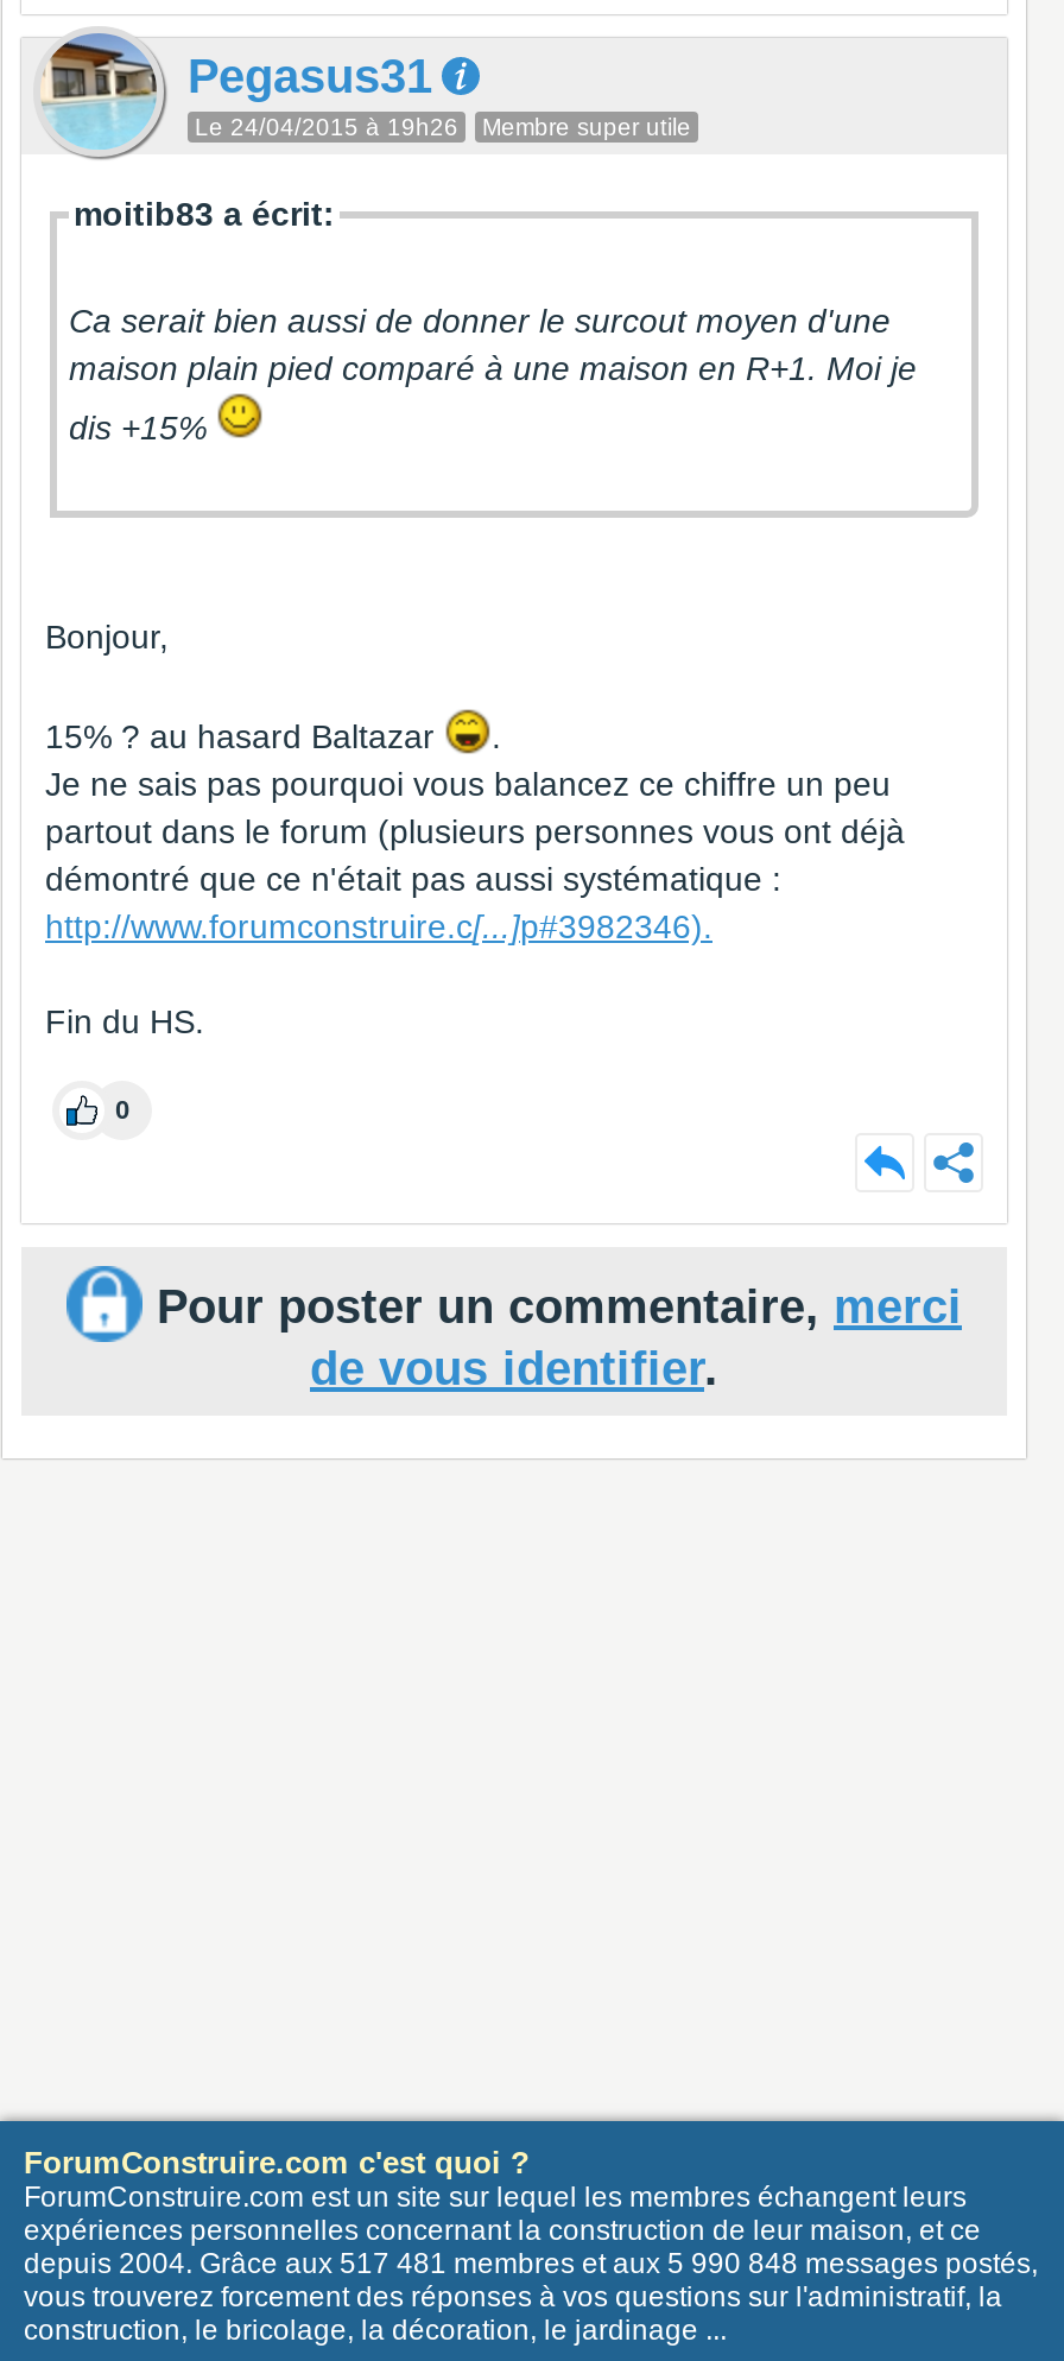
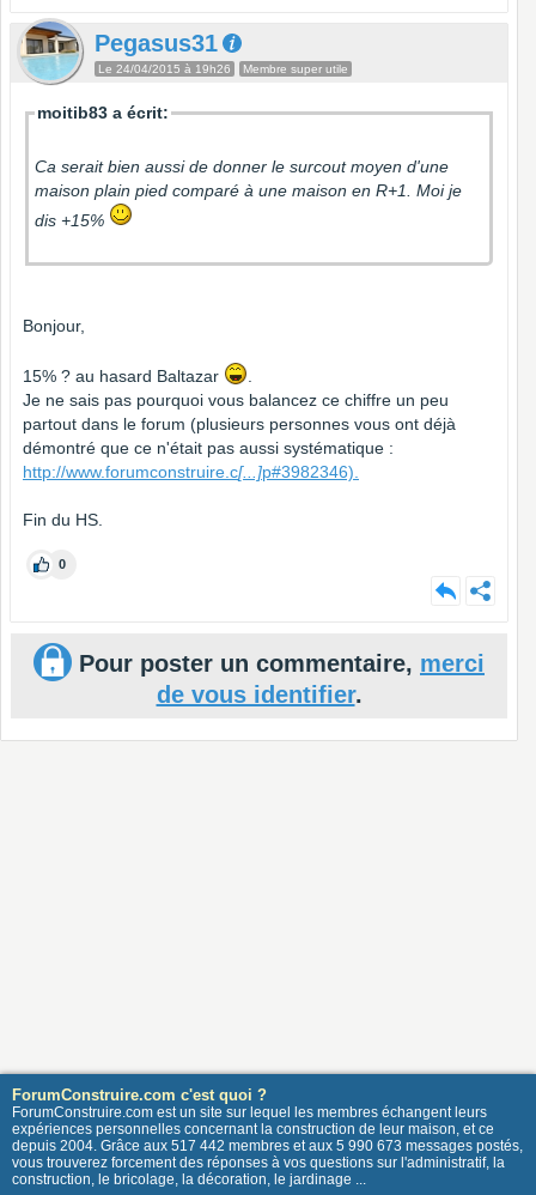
- depuis 2004. Grâce aux 517 481 membres et aux 5 990 848 messages postés,
+ depuis 2004. Grâce aux 517 442 membres et aux 5 990 673 messages postés,
